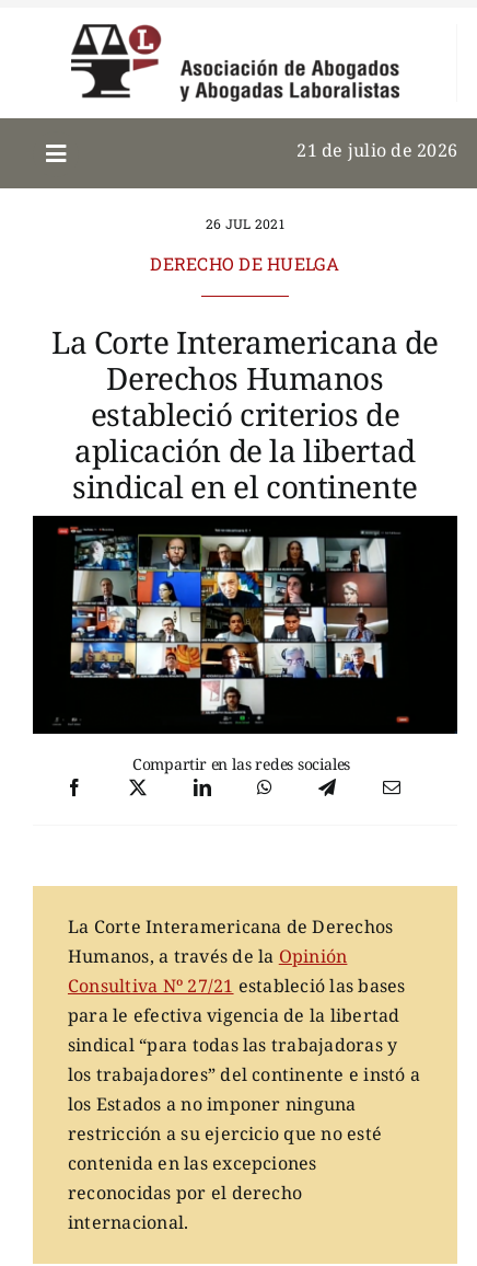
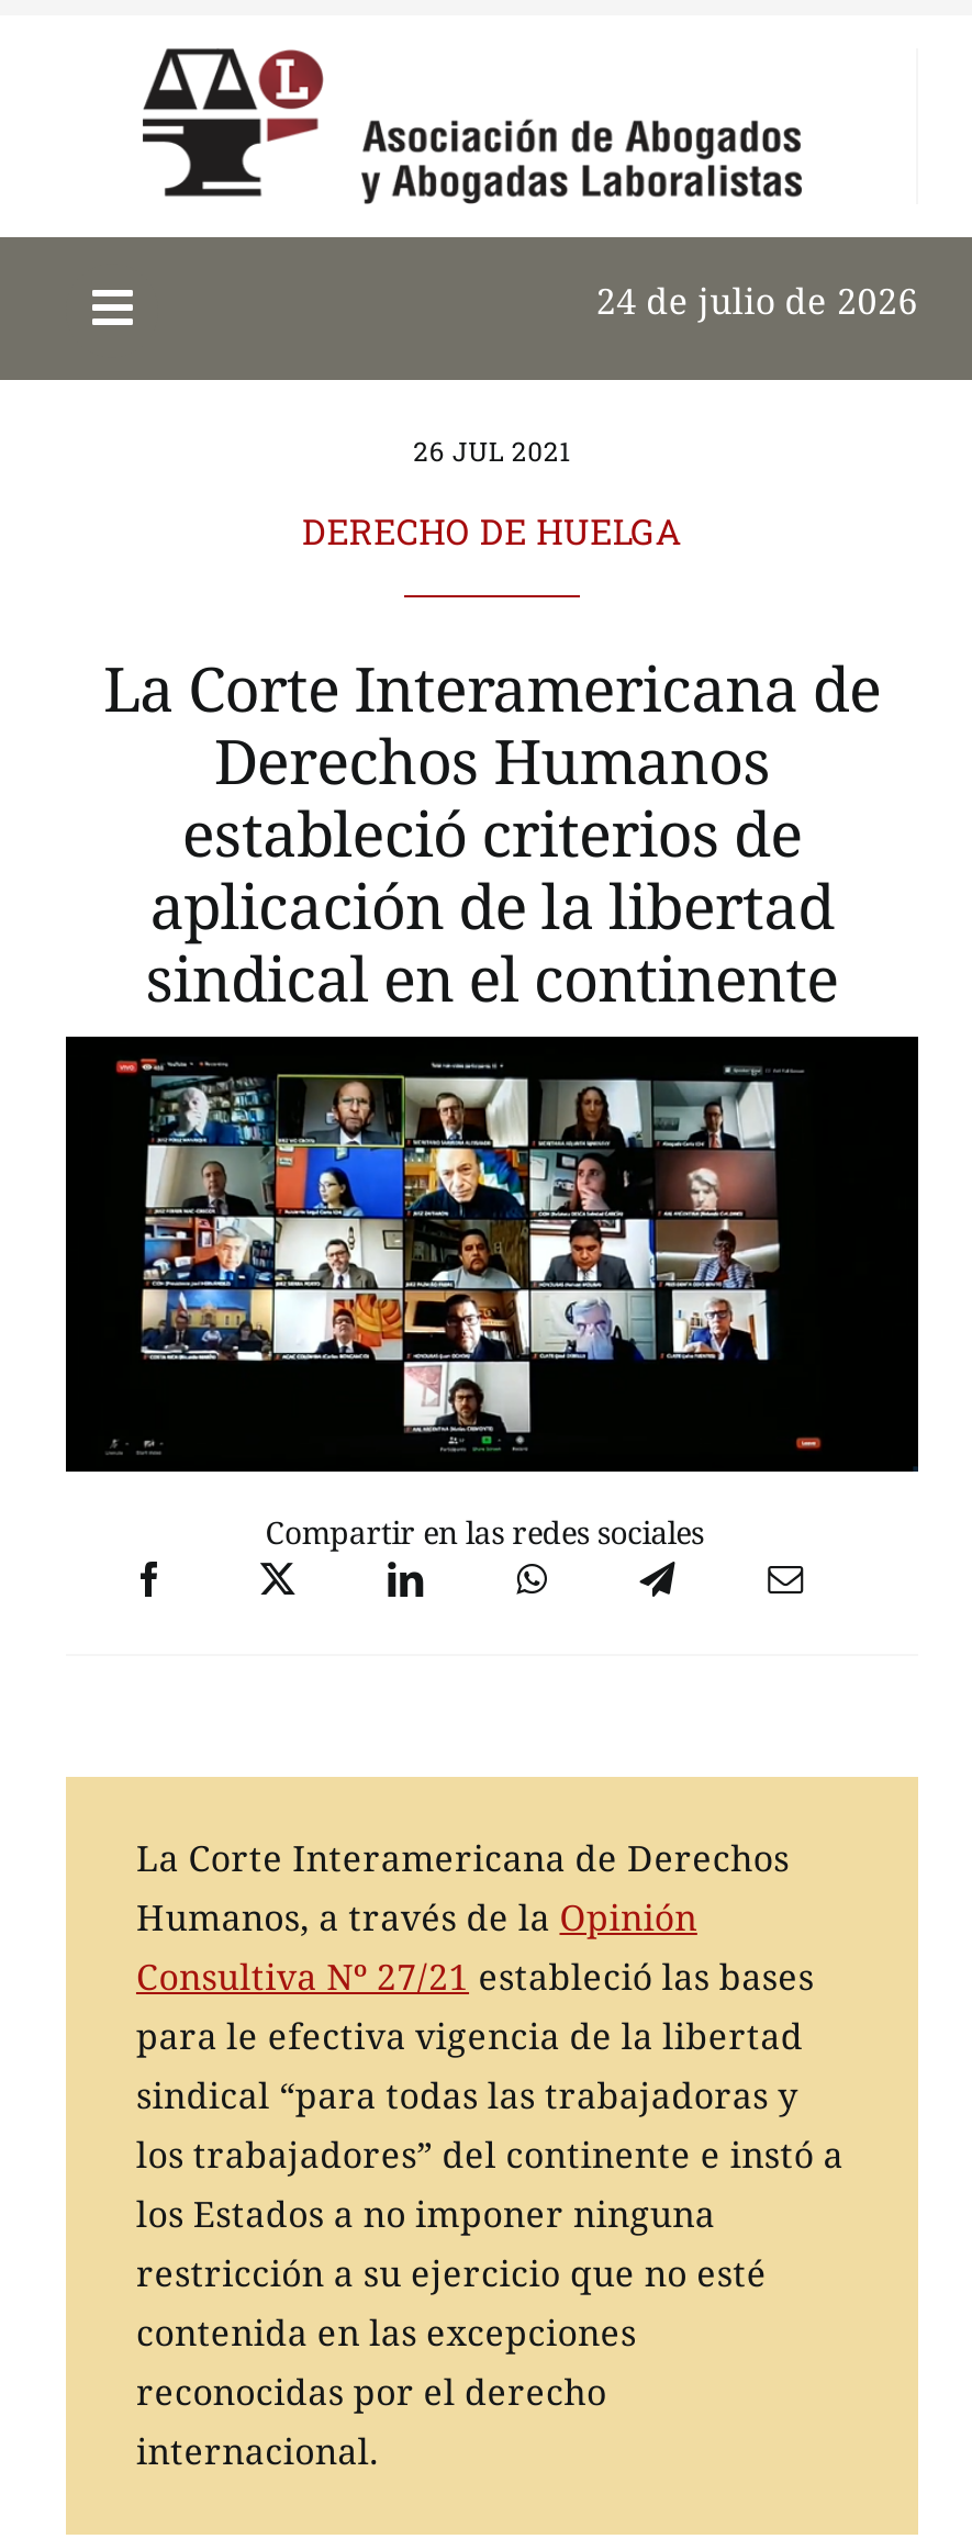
- 21 de julio de 2026
+ 24 de julio de 2026
